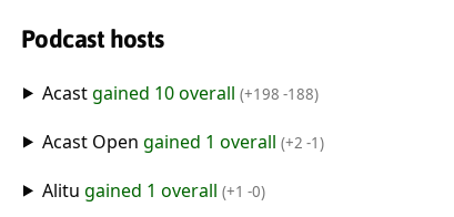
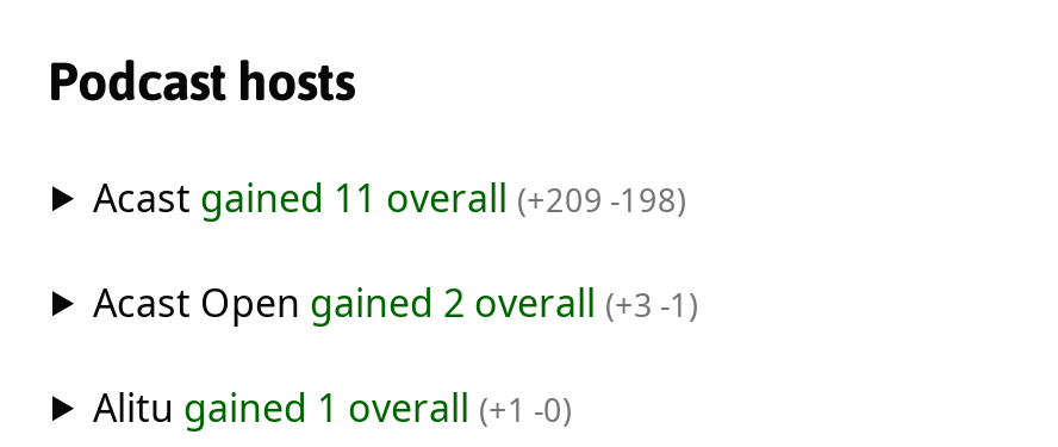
- Acast gained 10 overall (+198 -188)
+ Acast gained 11 overall (+209 -198)

- Acast Open gained 1 overall (+2 -1)
+ Acast Open gained 2 overall (+3 -1)
